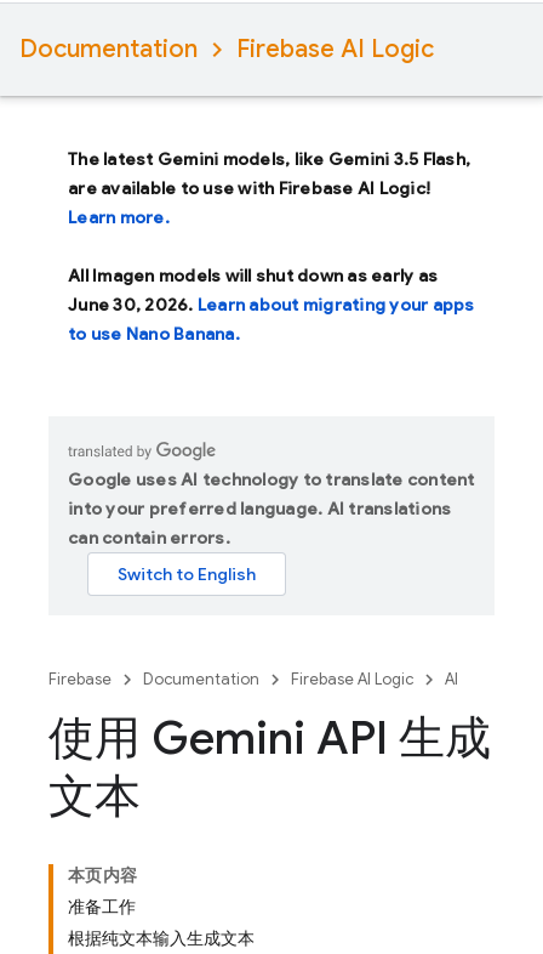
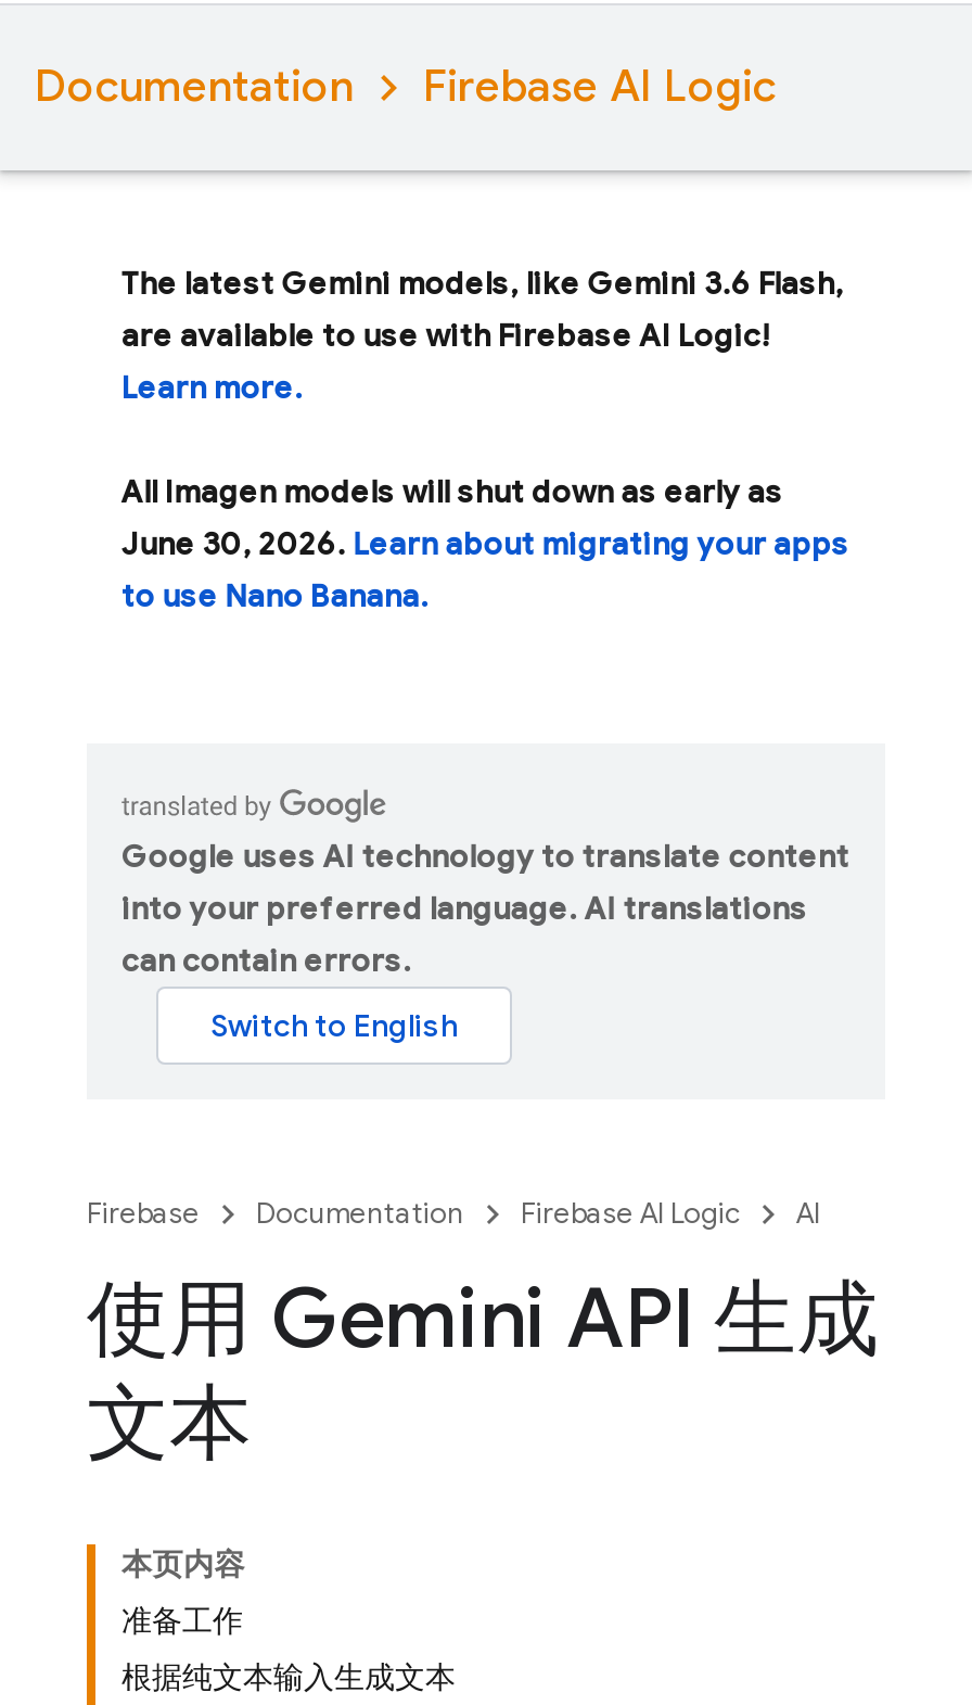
- The latest Gemini models, like Gemini 3.5 Flash,
+ The latest Gemini models, like Gemini 3.6 Flash,
